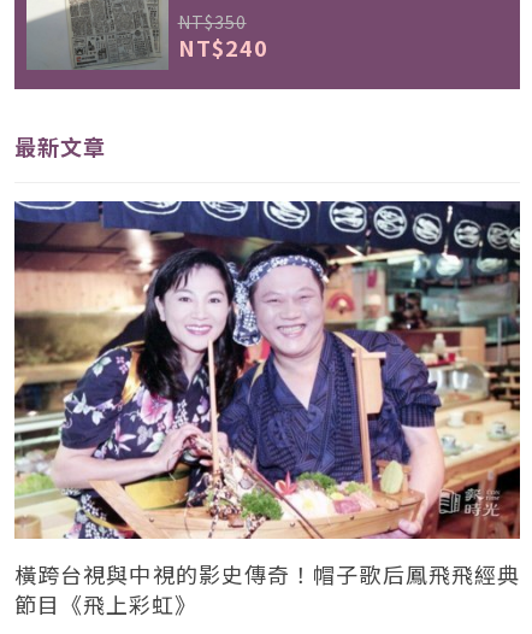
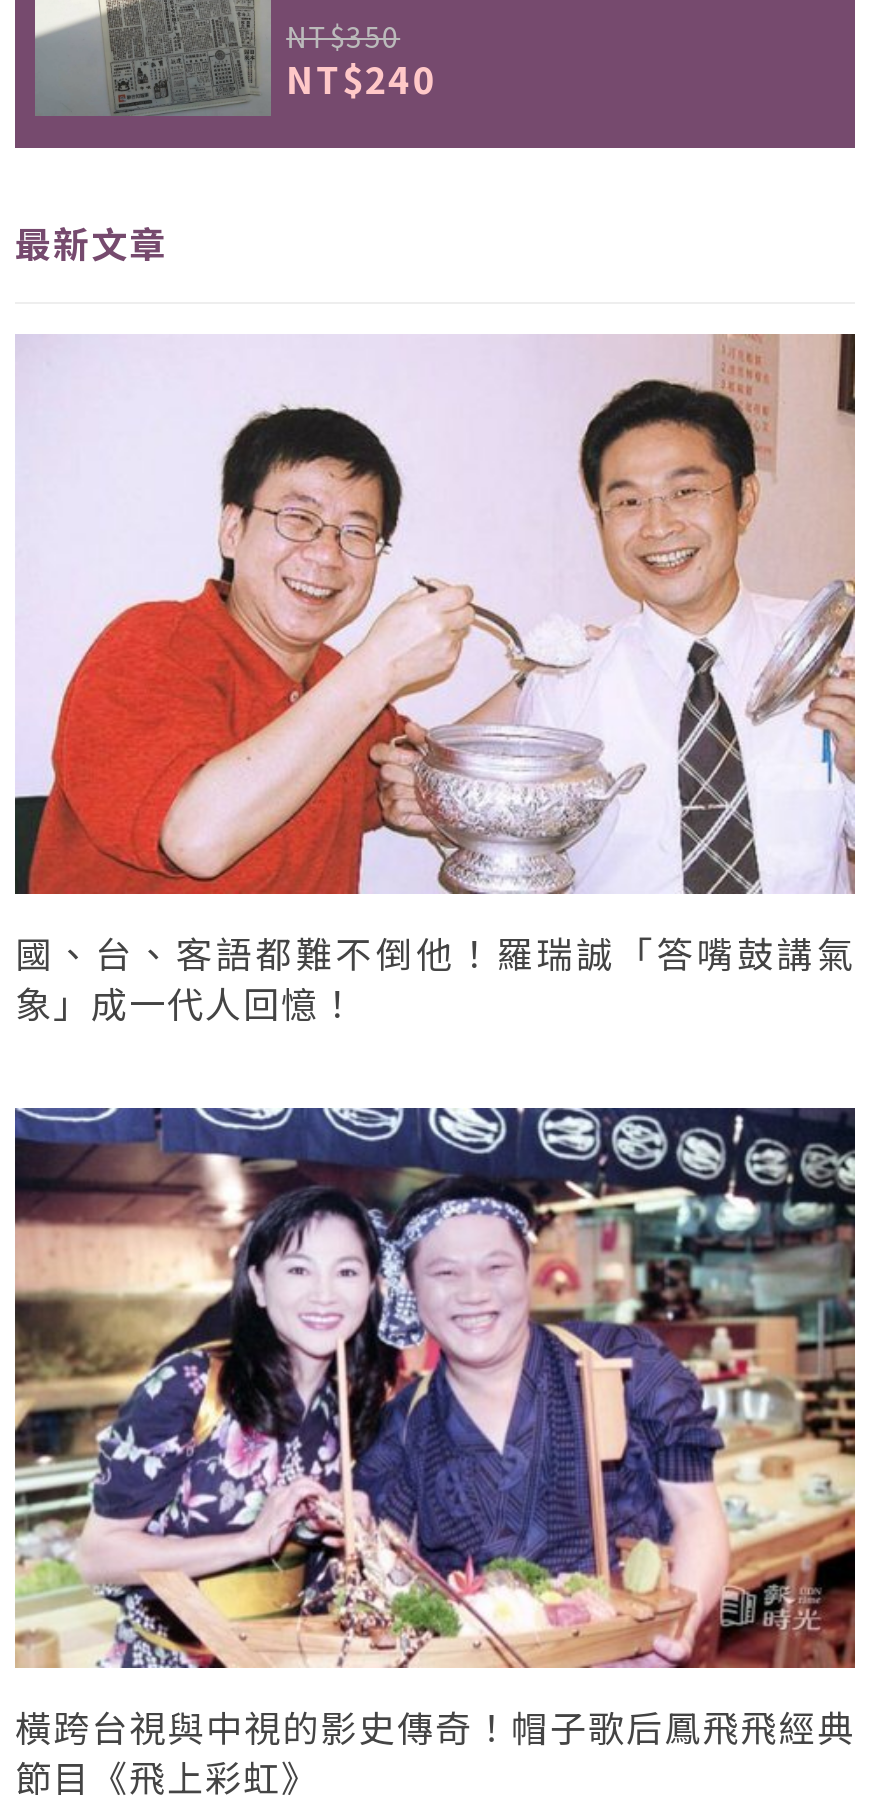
+ [image]
+ 國、台、客語都難不倒他！羅瑞誠「答嘴鼓講氣
+ 象」成一代人回憶！
